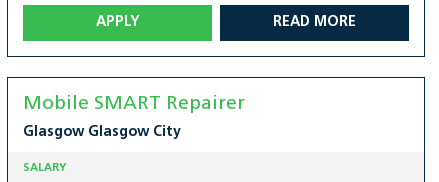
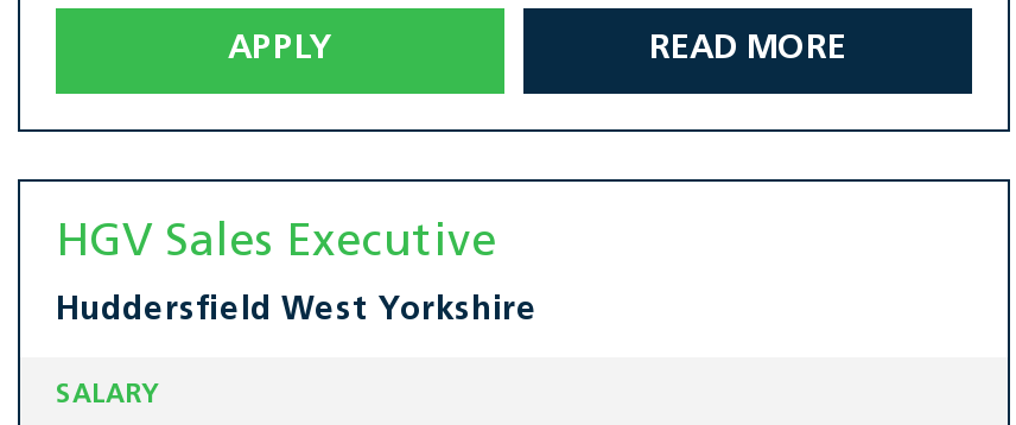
- Mobile SMART Repairer
+ HGV Sales Executive

- Glasgow Glasgow City
+ Huddersfield West Yorkshire
